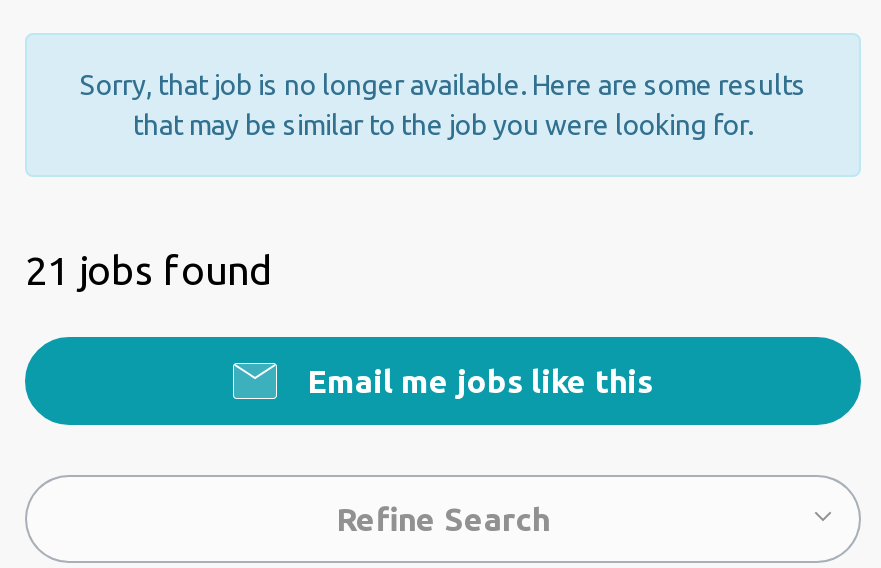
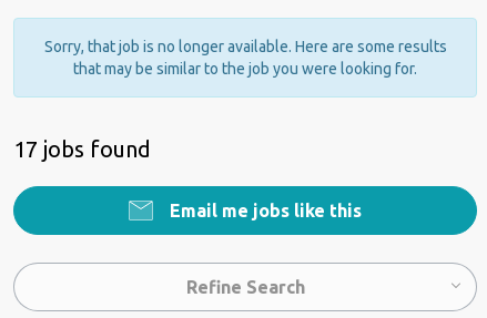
- 21 jobs found
+ 17 jobs found
